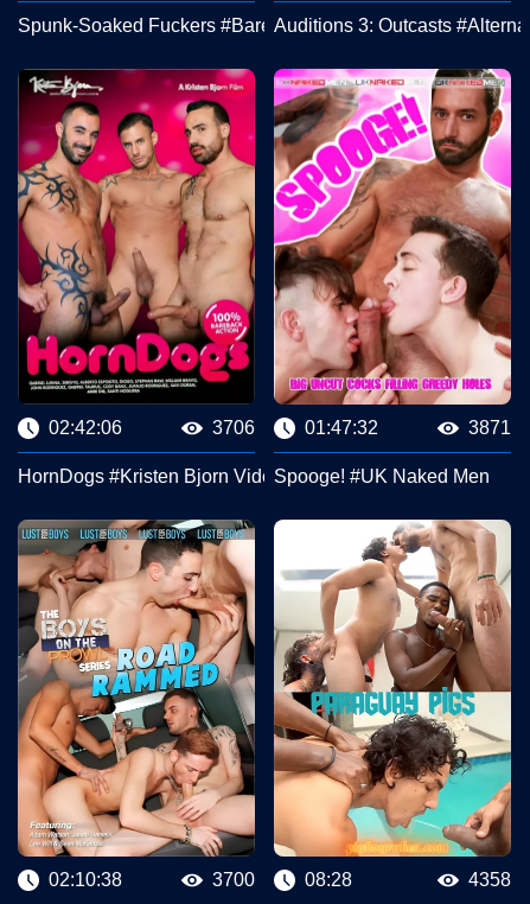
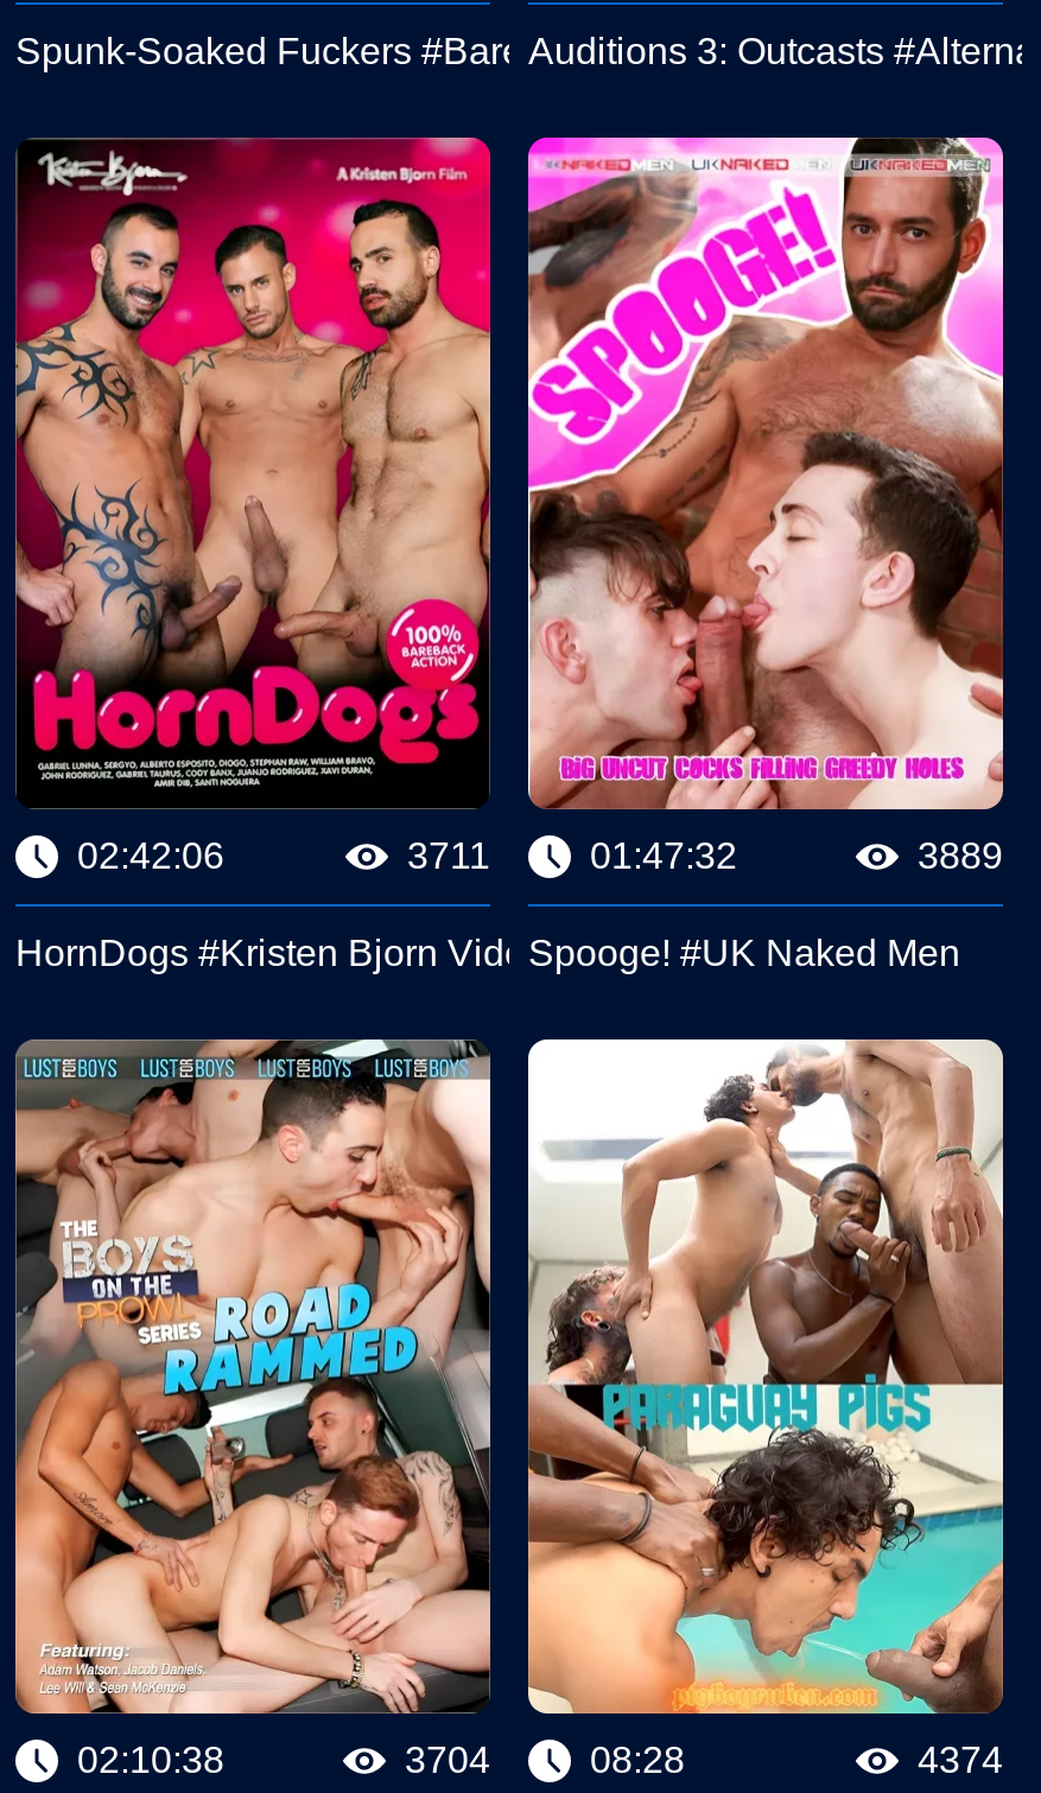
- 3706
+ 3711

- 3871
+ 3889

- 3700
+ 3704

- 4358
+ 4374
